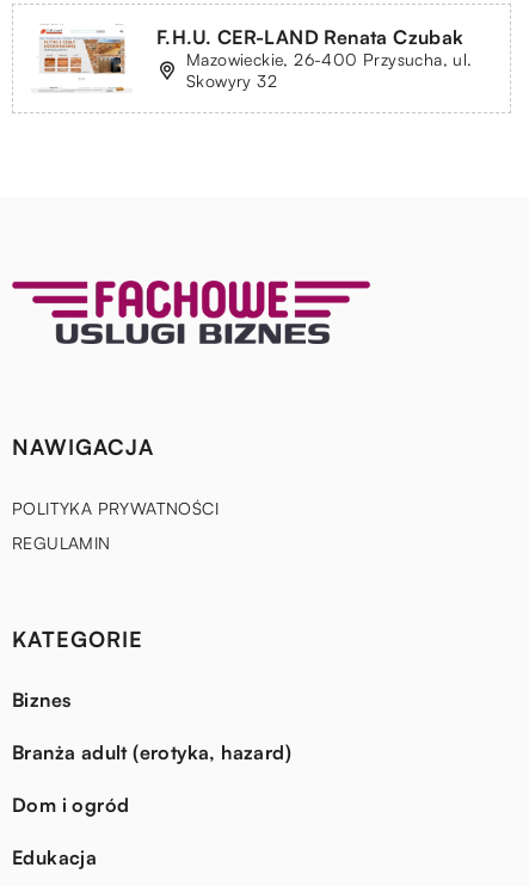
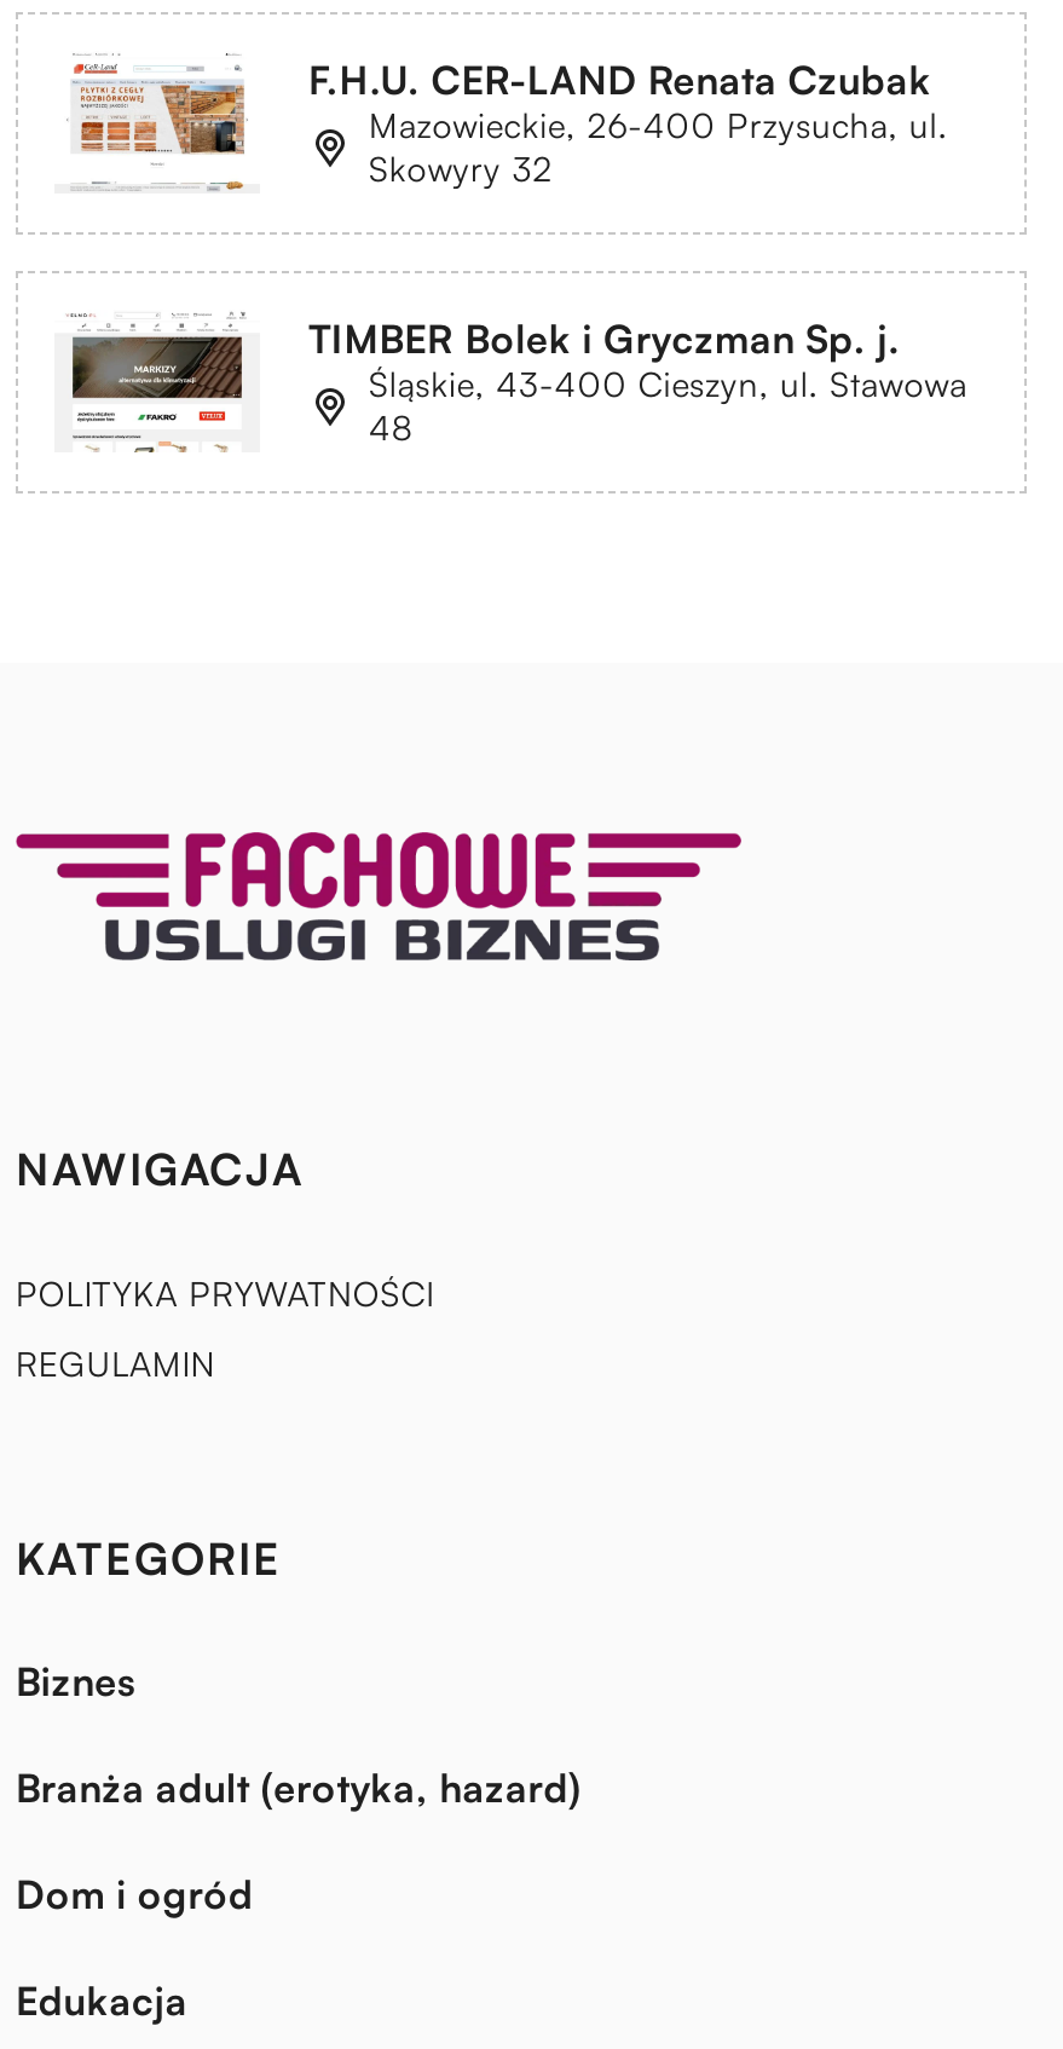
+ [image]
+ TIMBER Bolek i Gryczman Sp. j.
+ Śląskie, 43-400 Cieszyn, ul. Stawowa
+ 48
